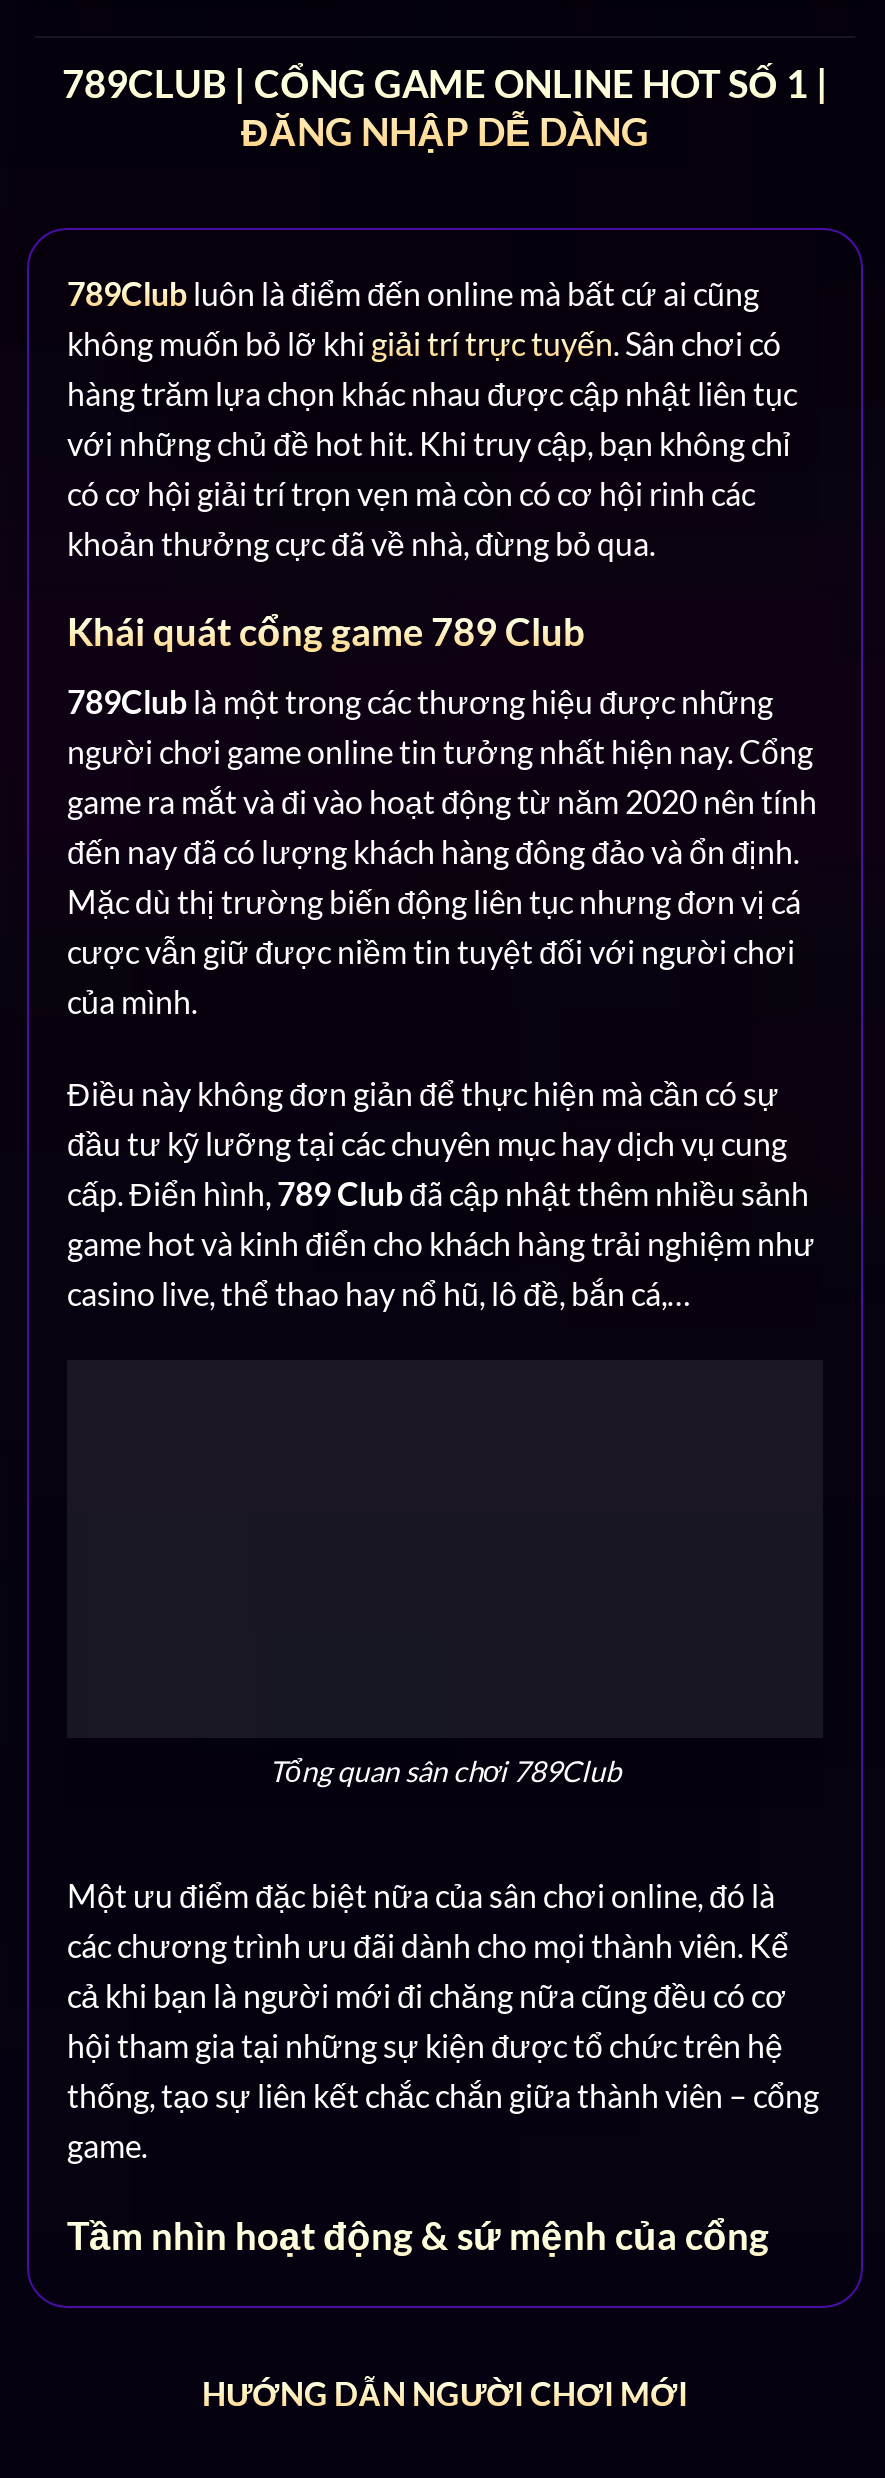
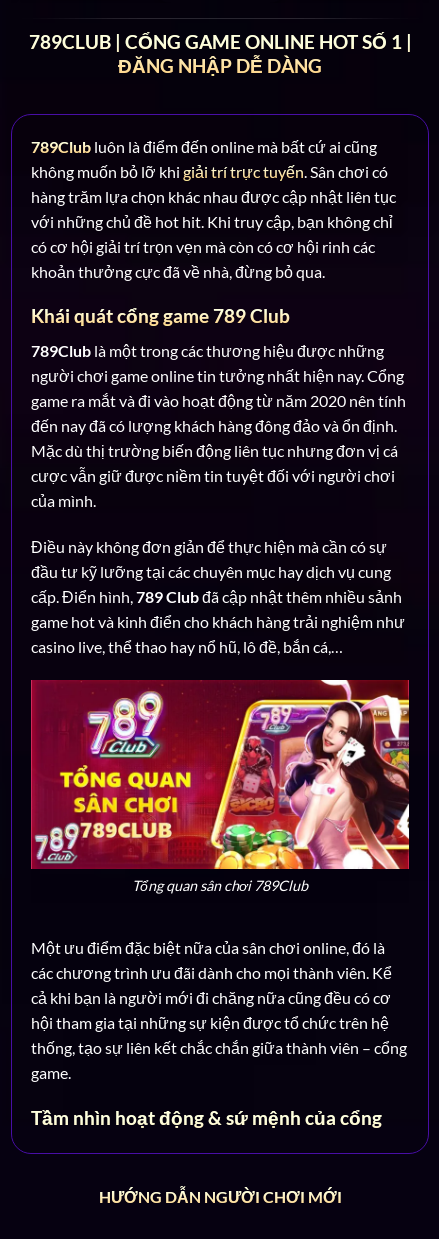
+ [image]
